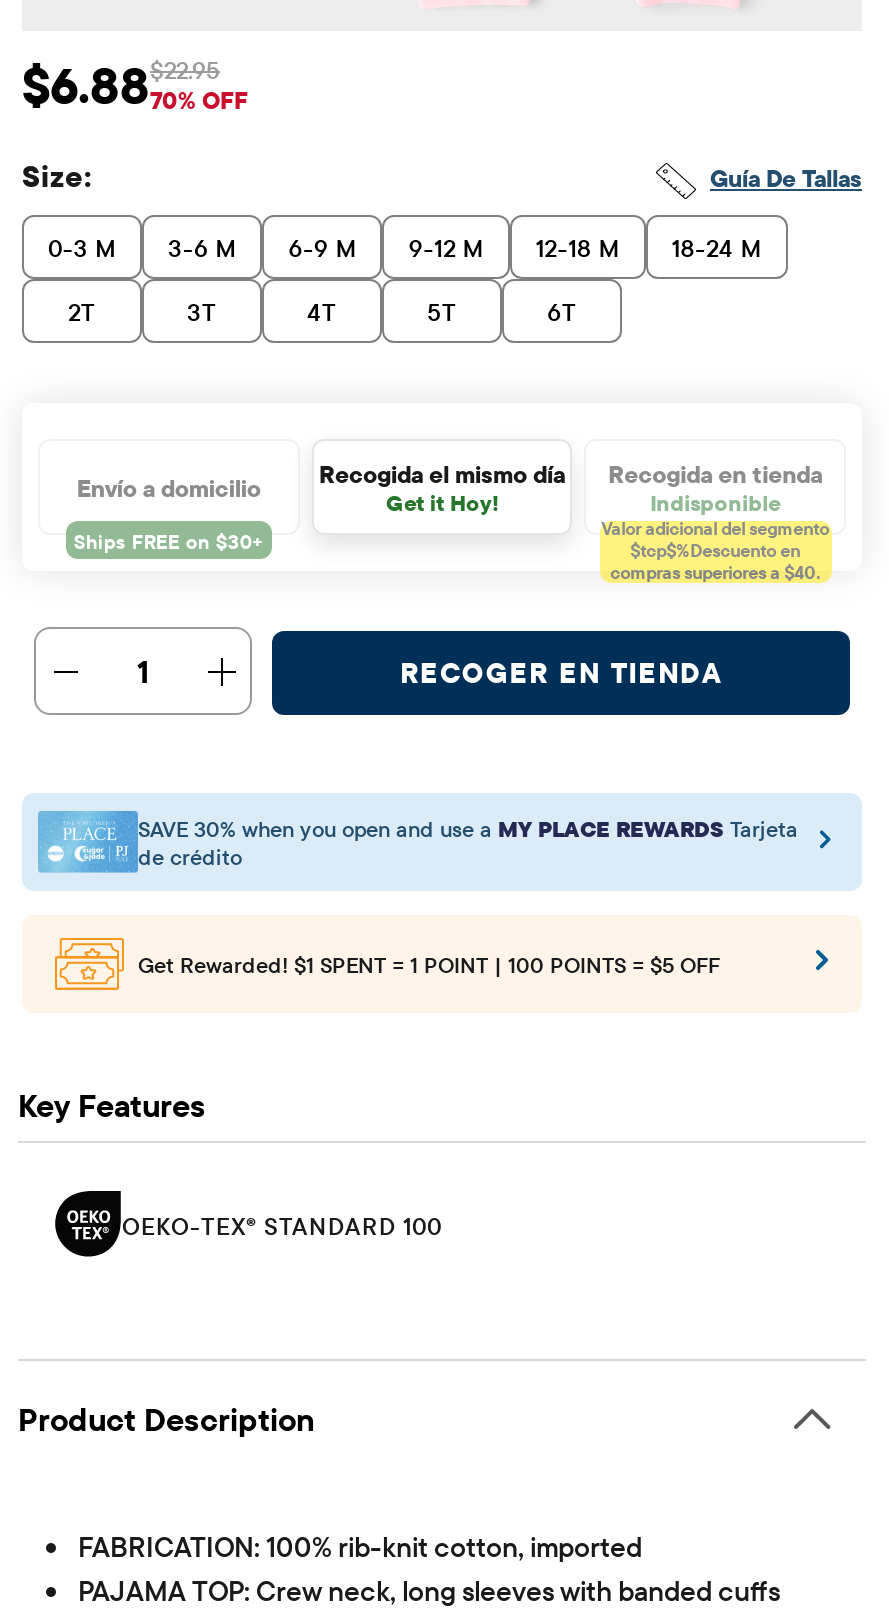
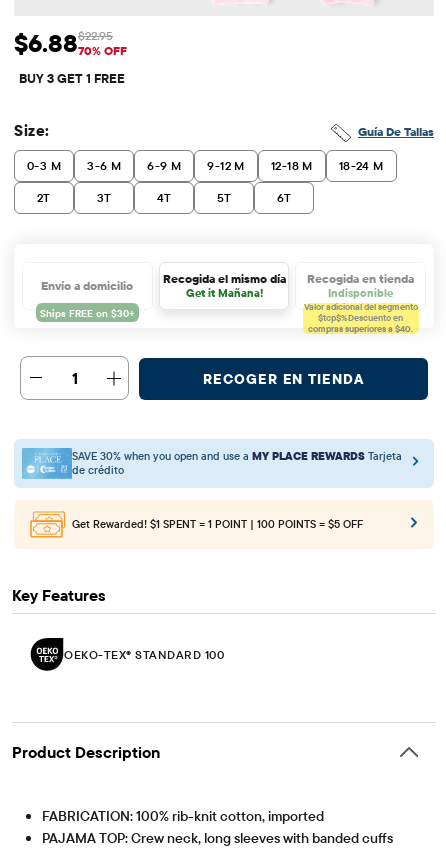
+ BUY 3 GET 1 FREE

- Get it Hoy!
+ Get it Mañana!
